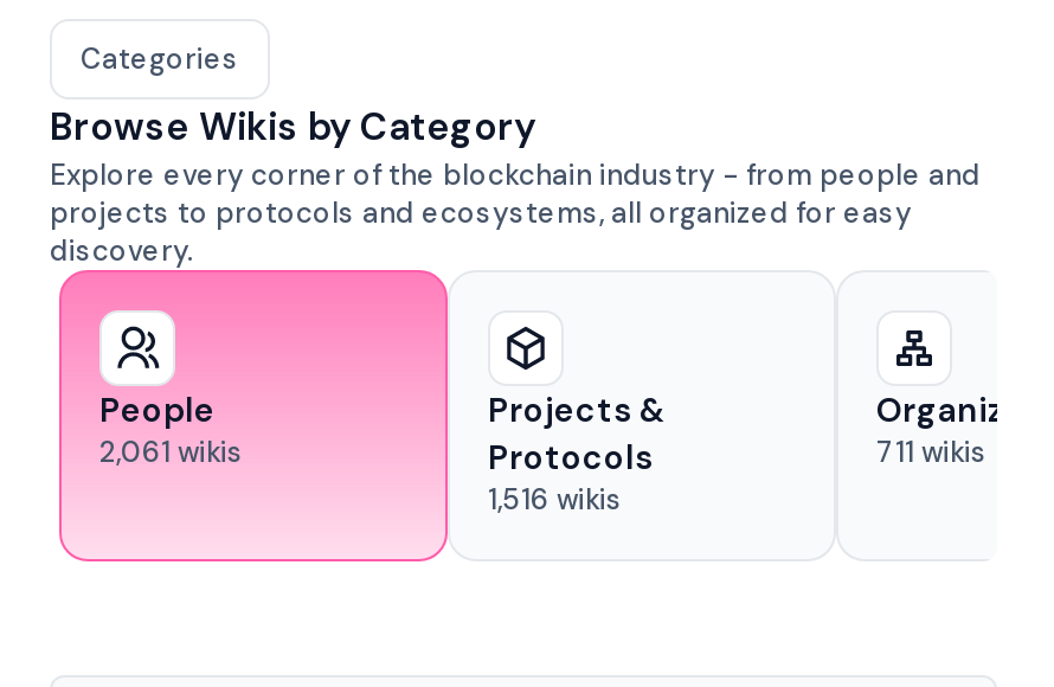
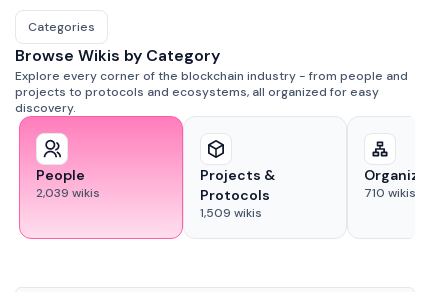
- 2,061 wikis
+ 2,039 wikis

- 711 wikis
+ 710 wikis

- 1,516 wikis
+ 1,509 wikis
